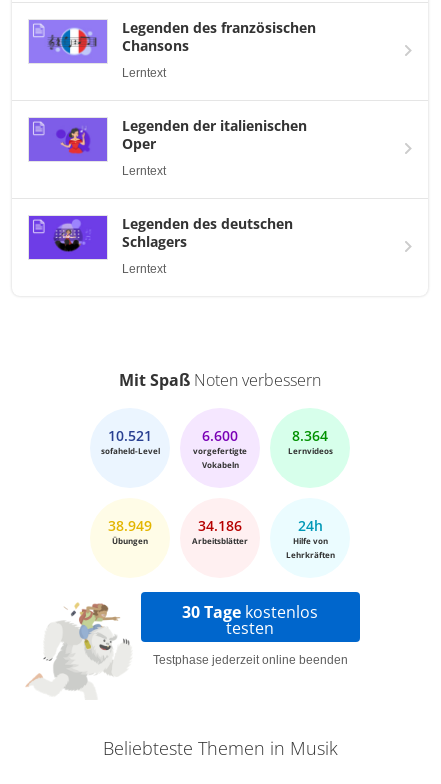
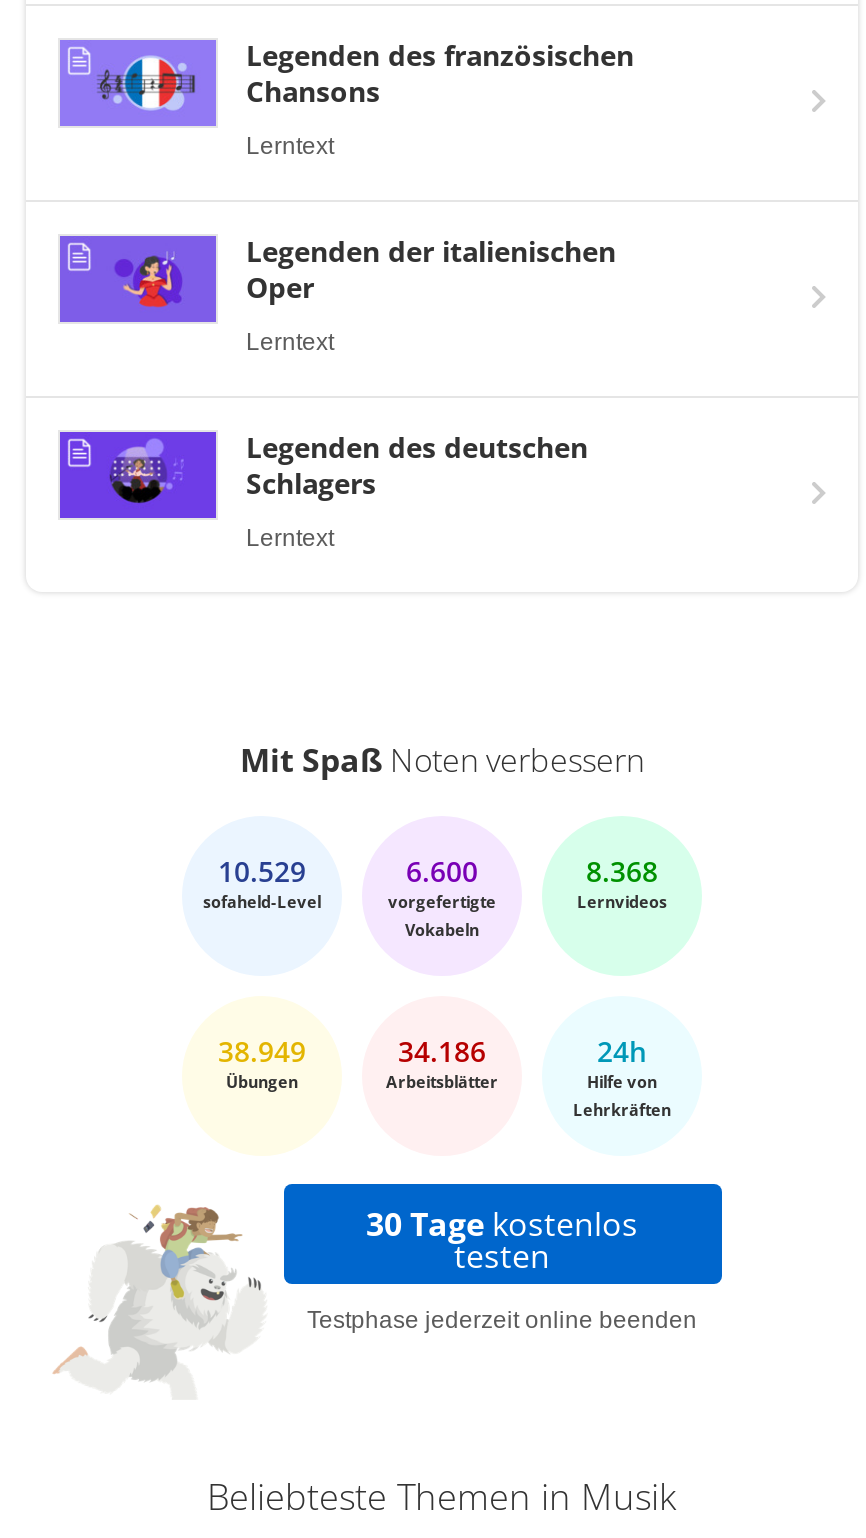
- 10.521
+ 10.529

- 8.364
+ 8.368
